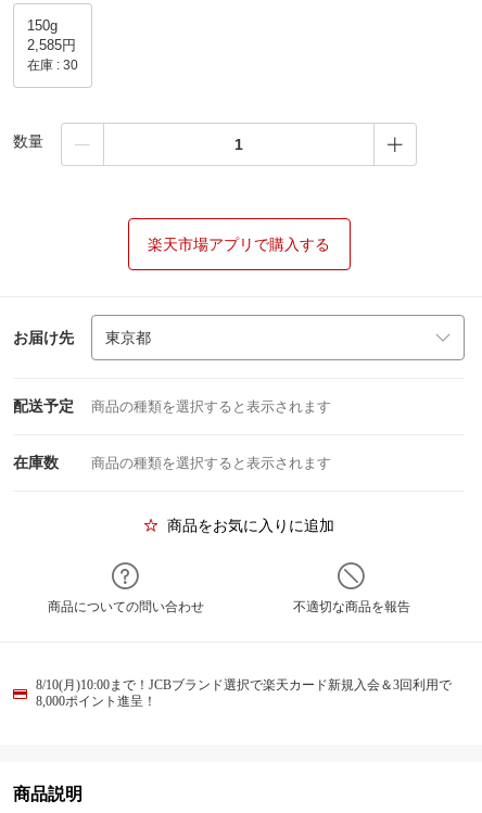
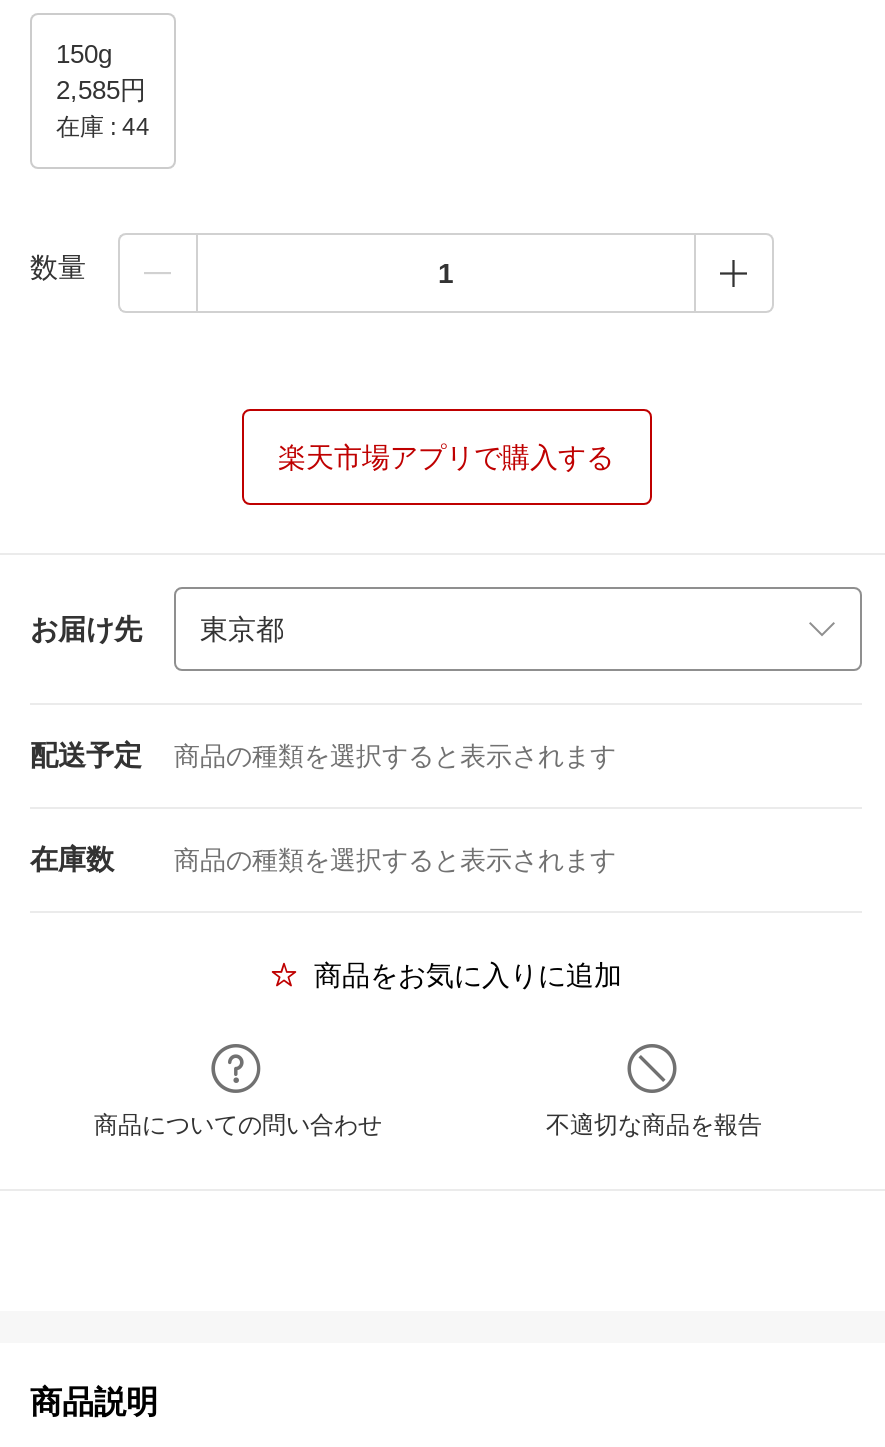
- 在庫 : 30
+ 在庫 : 44

- 8/10(月)10:00まで！JCBブランド選択で楽天カード新規入会＆3回利用で
- 8,000ポイント進呈！
